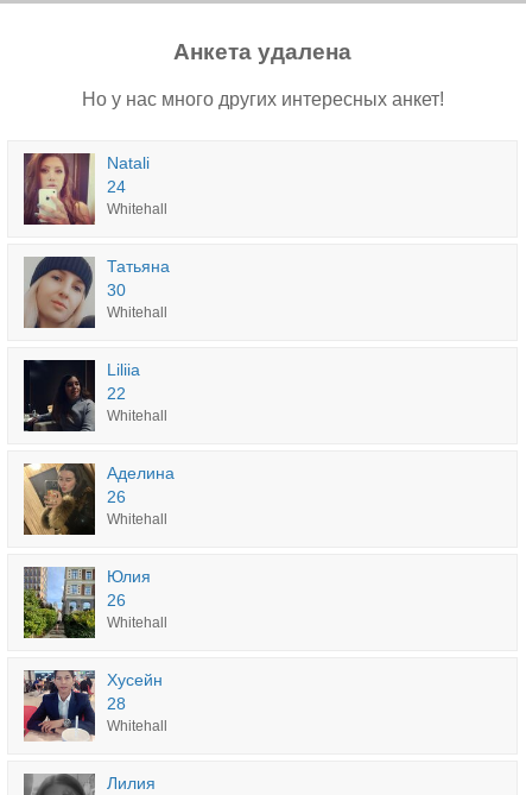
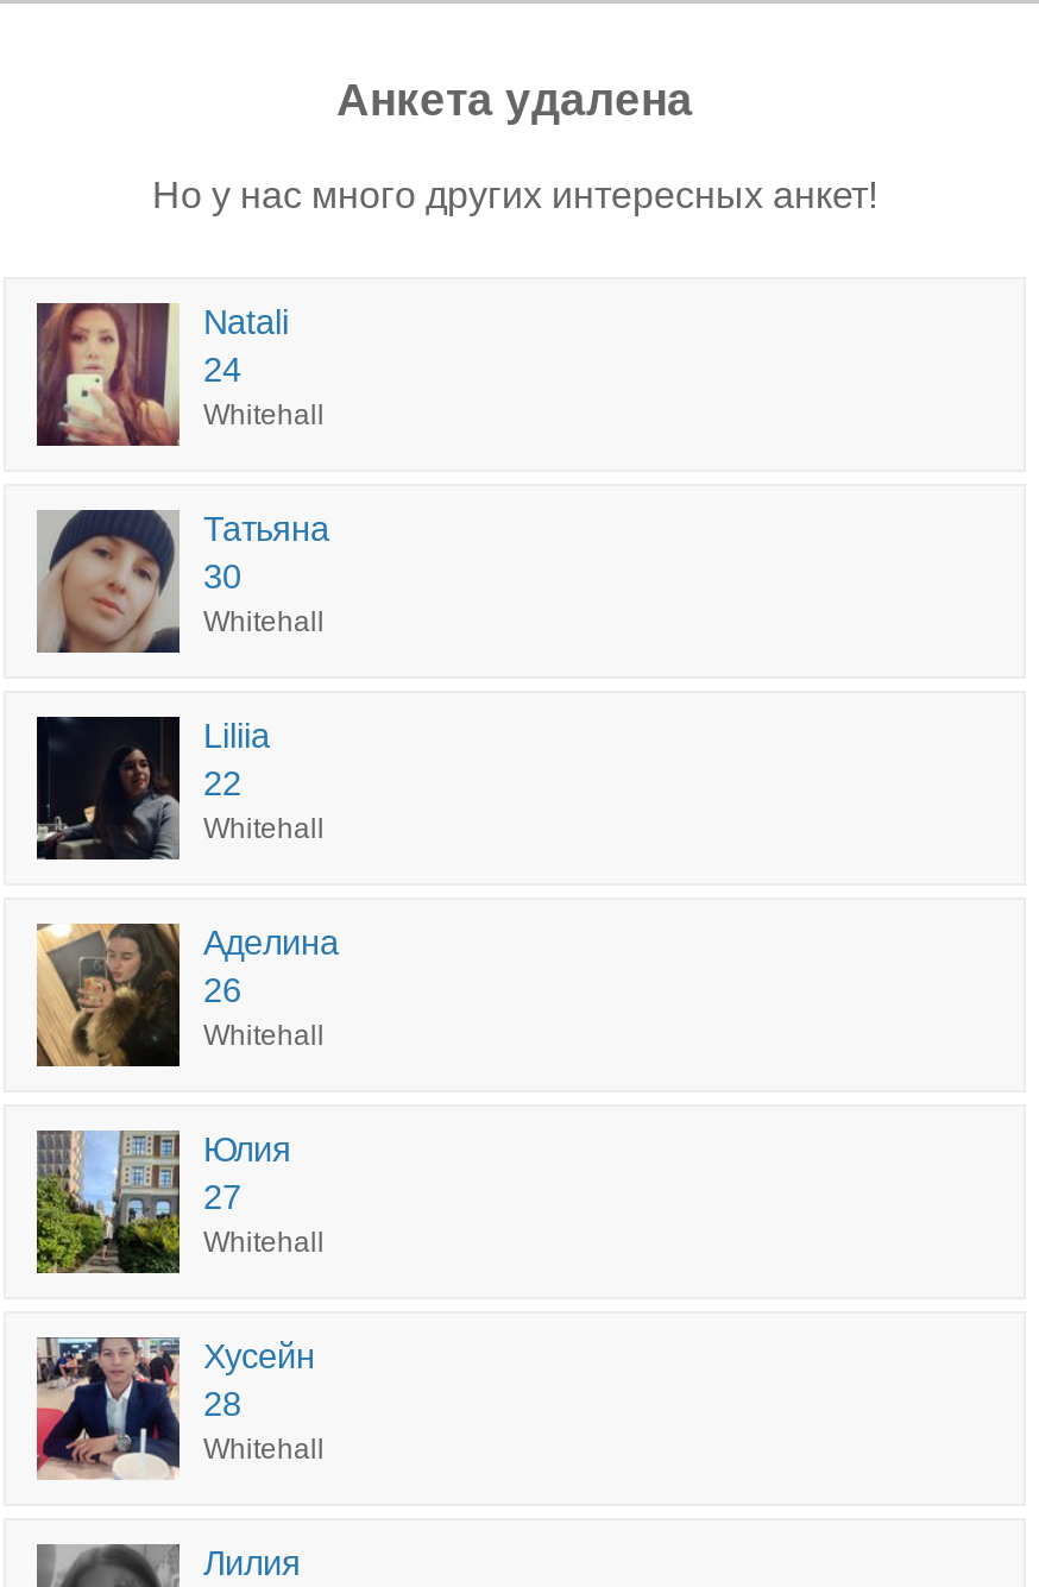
- 26
+ 27
